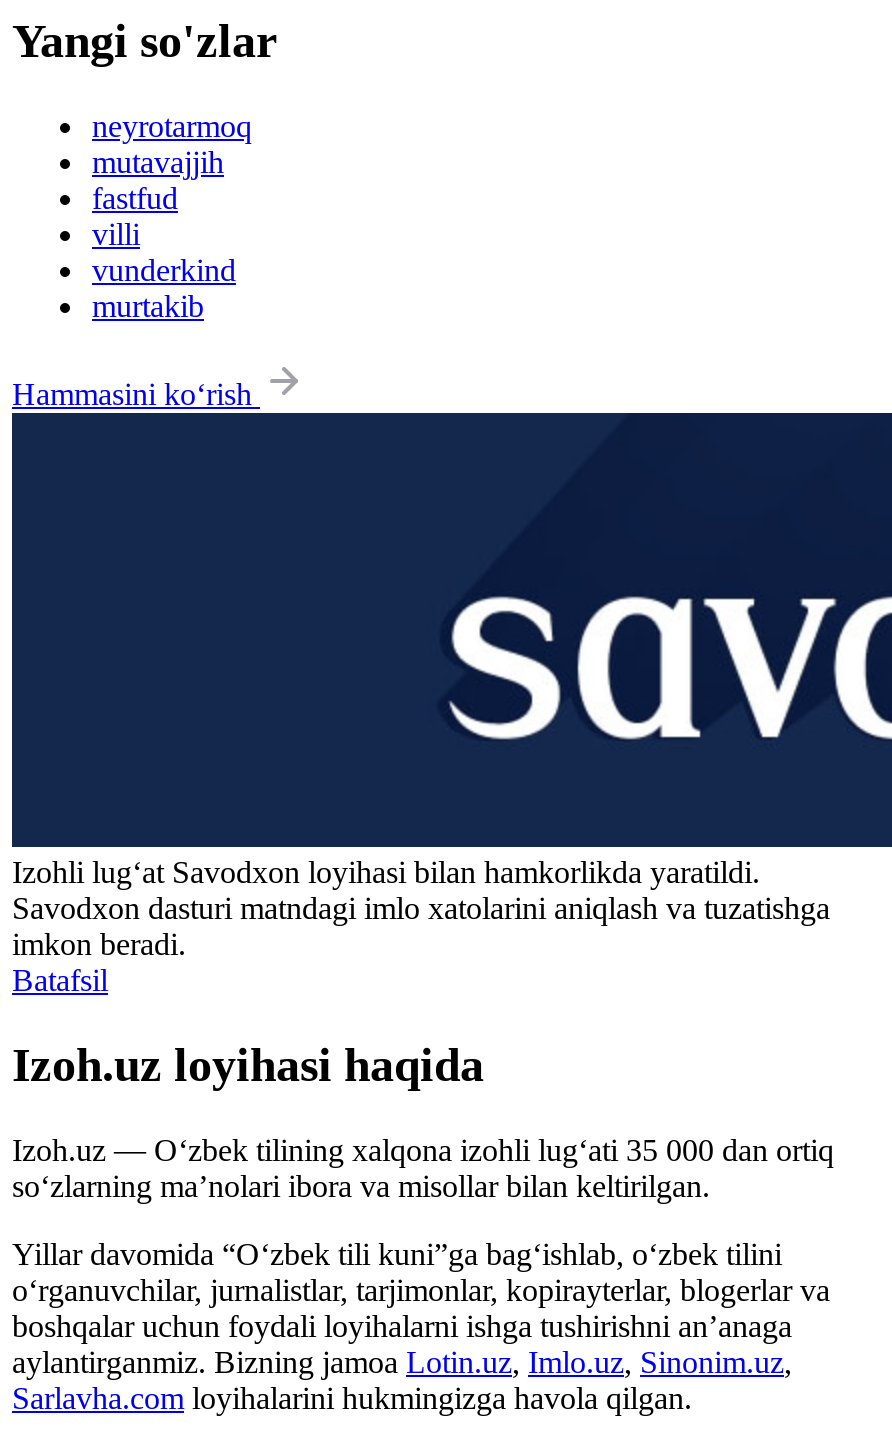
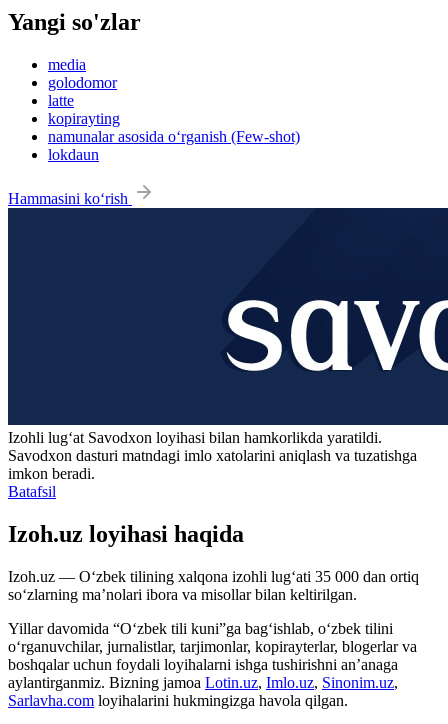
- neyrotarmoq
- mutavajjih
- fastfud
- villi
- vunderkind
- murtakib
+ media
+ golodomor
+ latte
+ kopirayting
+ namunalar asosida o‘rganish (Few-shot)
+ lokdaun
